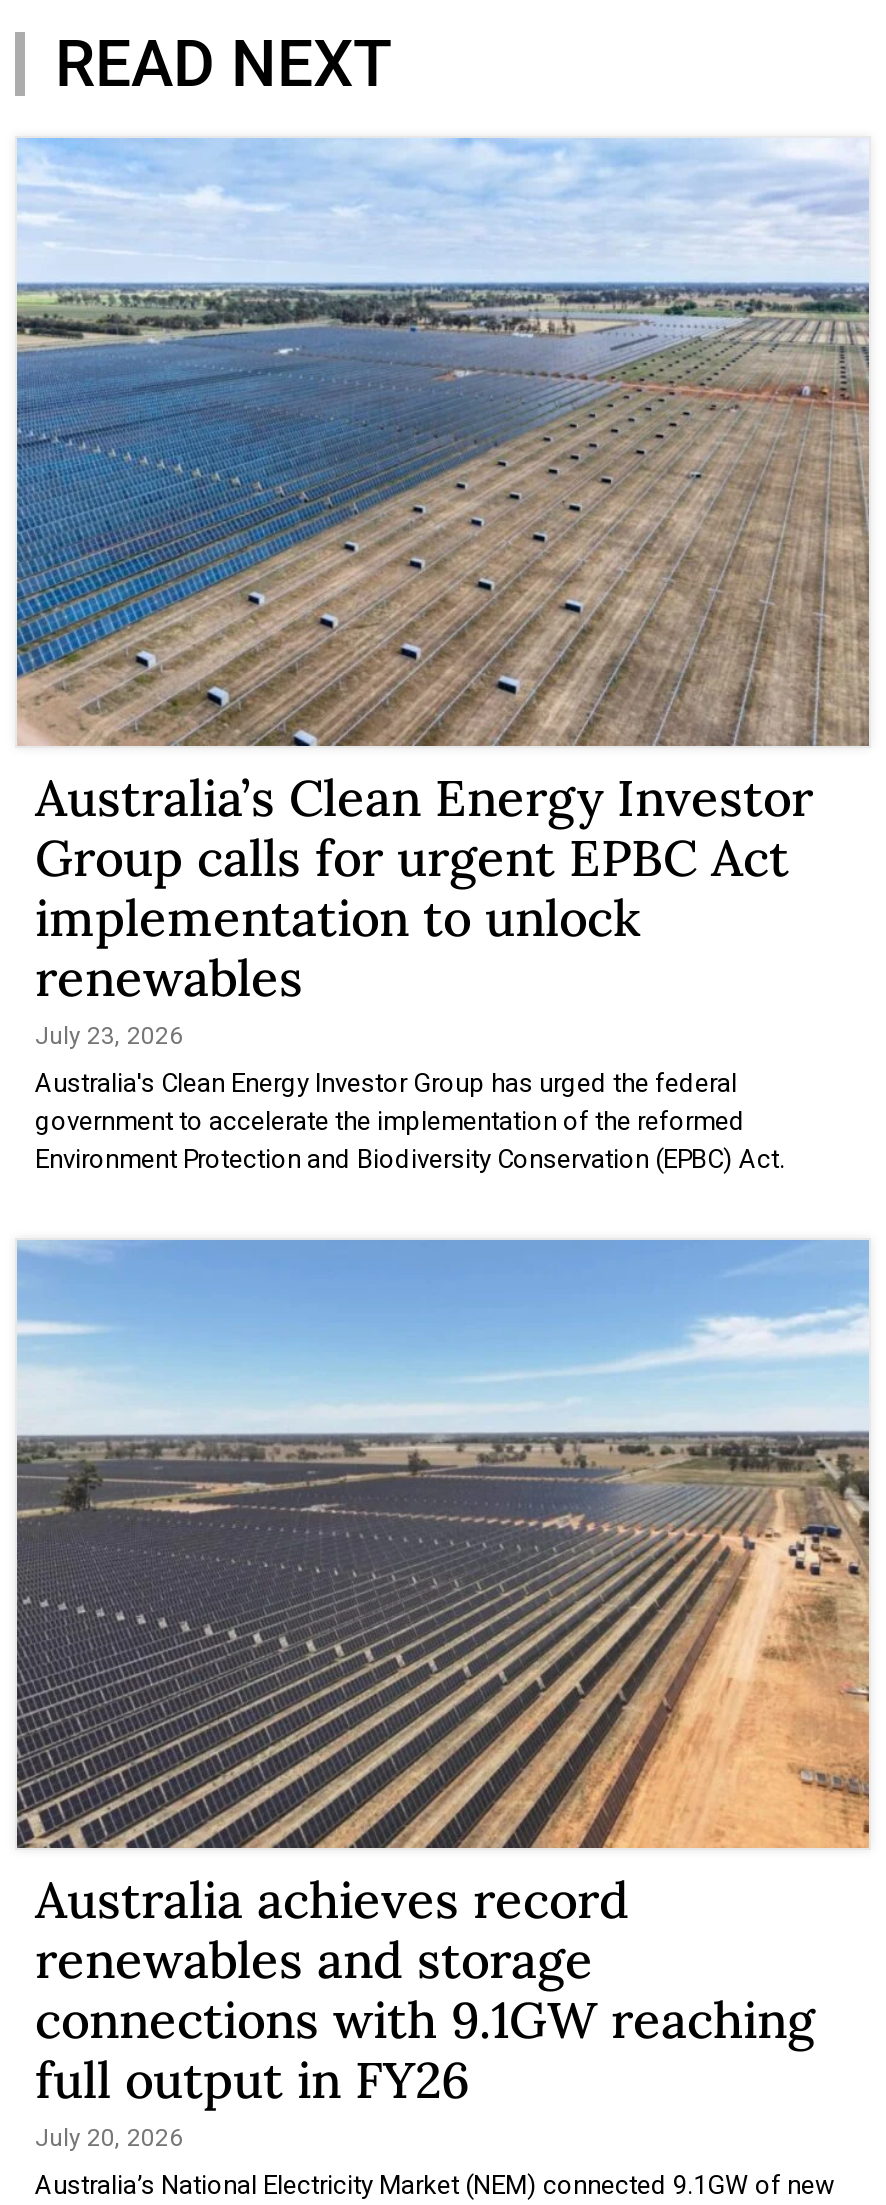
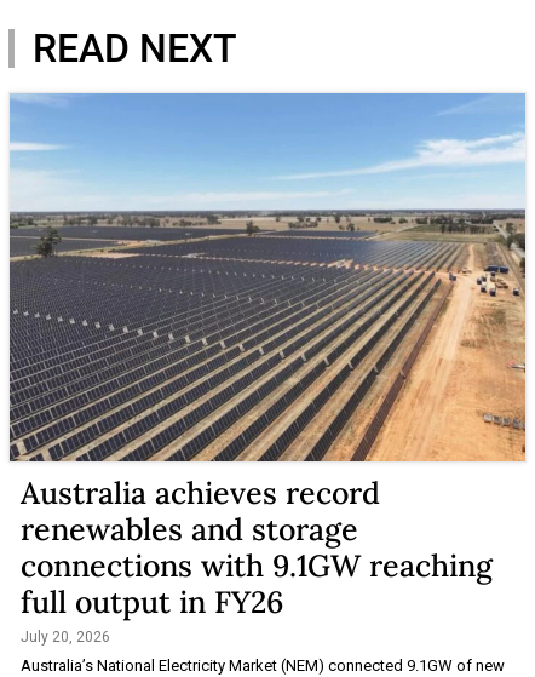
- [image]
- Australia’s Clean Energy Investor
- Group calls for urgent EPBC Act
- implementation to unlock
- renewables
- July 23, 2026
- Australia's Clean Energy Investor Group has urged the federal
- government to accelerate the implementation of the reformed
- Environment Protection and Biodiversity Conservation (EPBC) Act.
